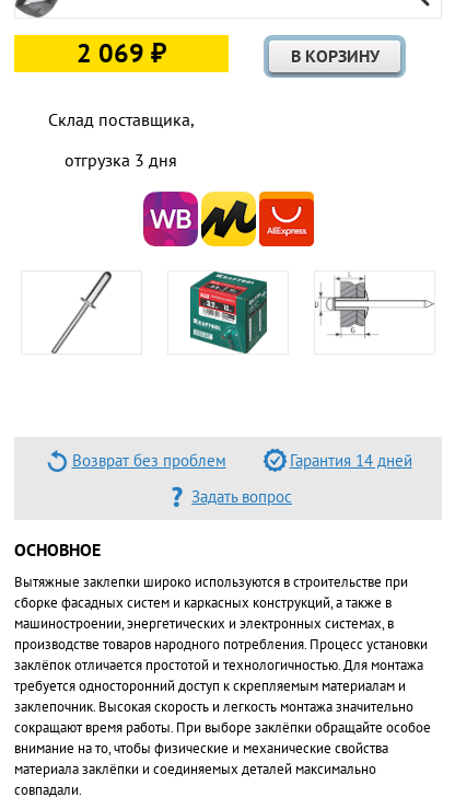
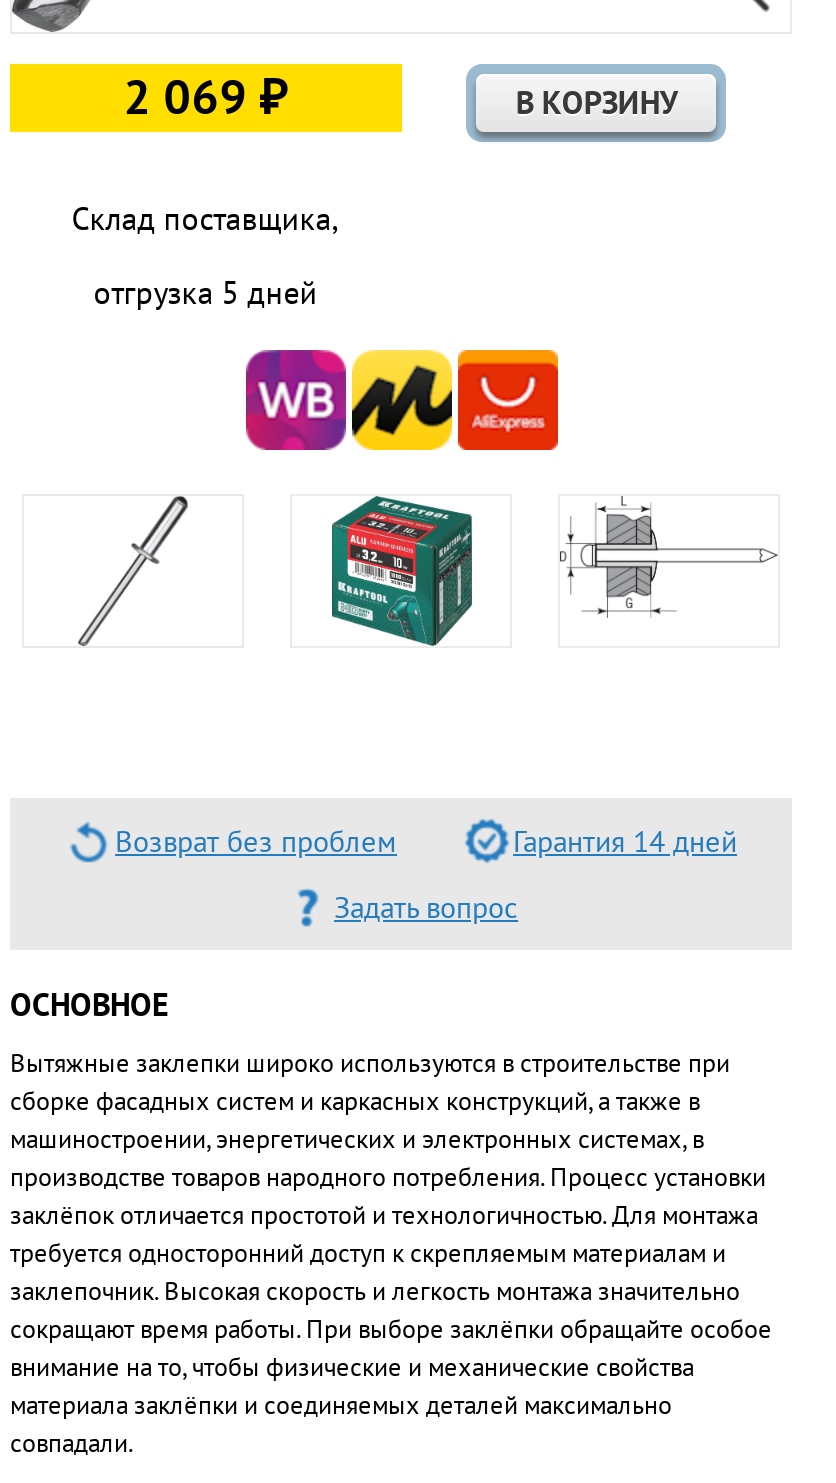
- отгрузка 3 дня
+ отгрузка 5 дней
